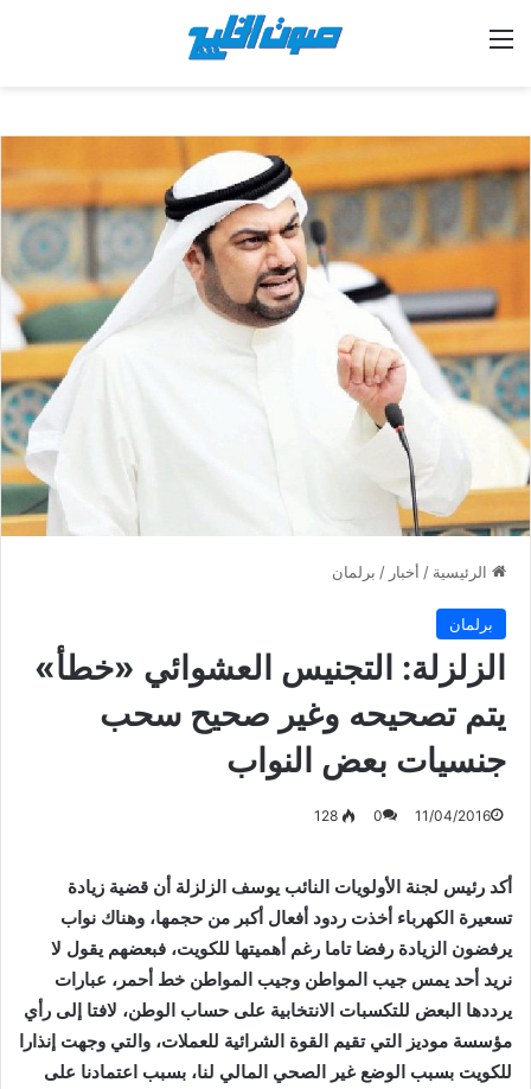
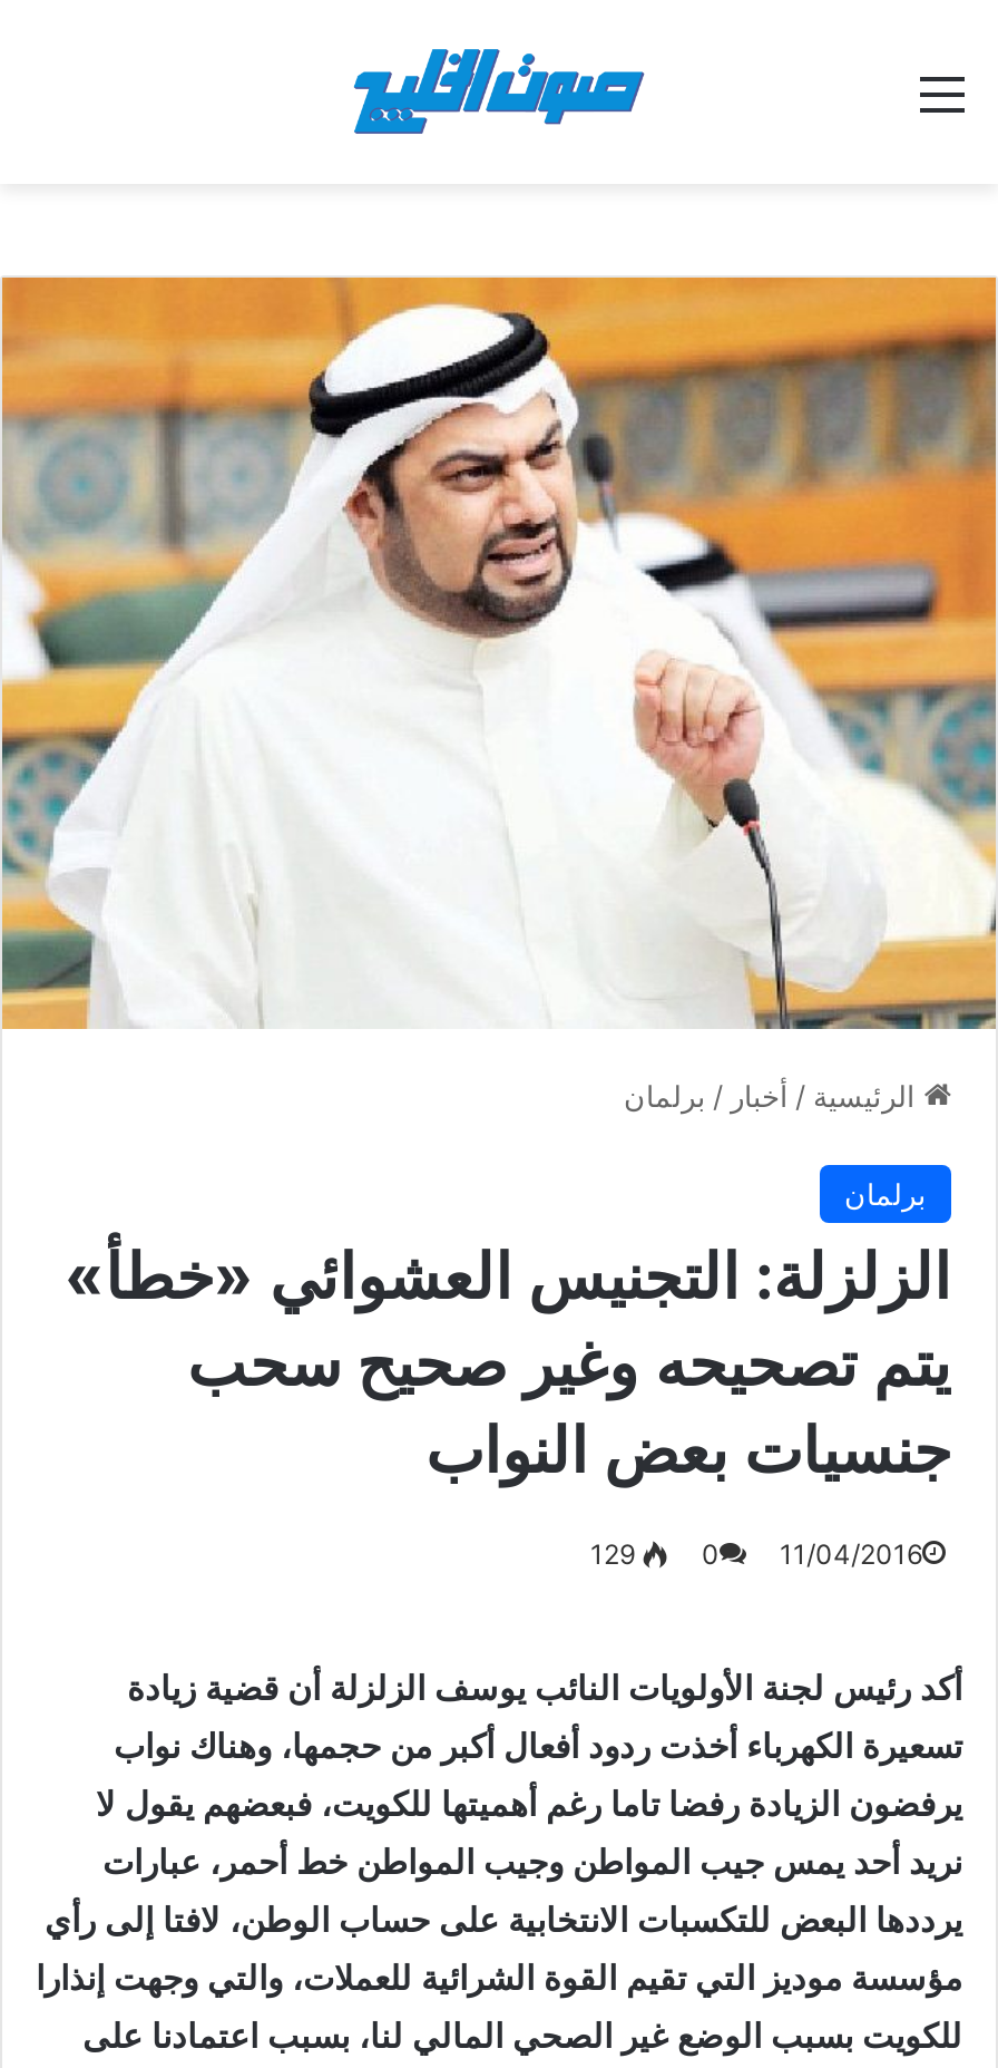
- 128
+ 129
